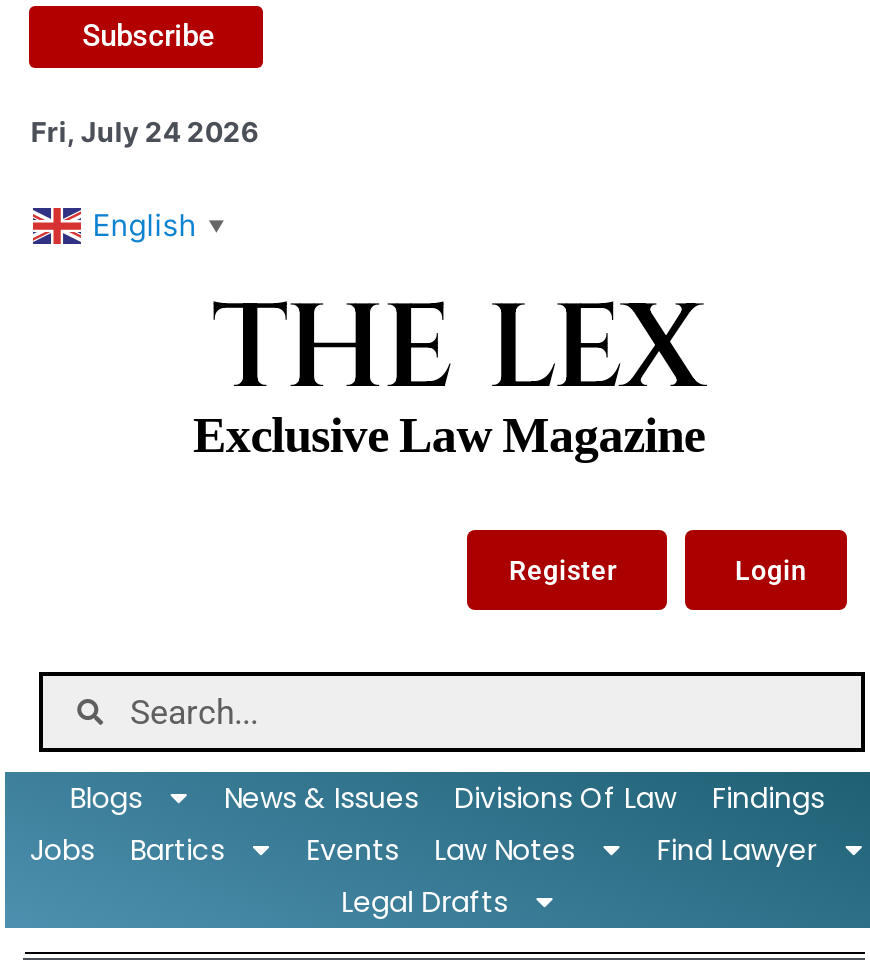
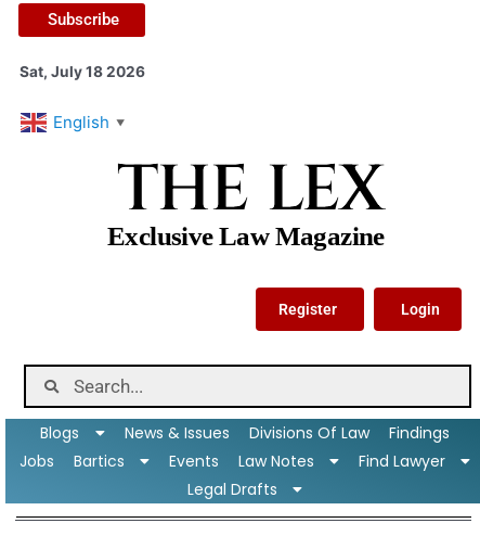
- Fri, July 24 2026
+ Sat, July 18 2026
